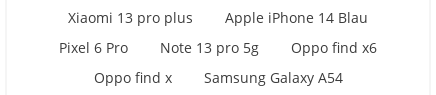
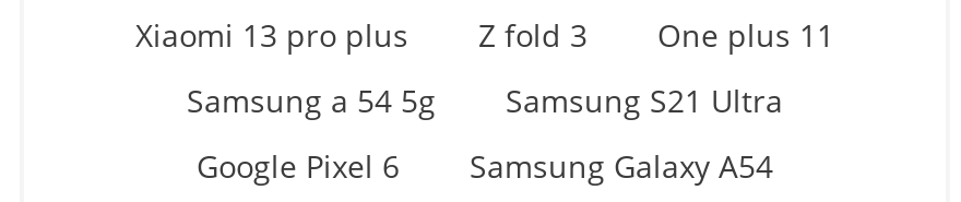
- Apple iPhone 14 Blau
+ Z fold 3
+ One plus 11

- Pixel 6 Pro
- Note 13 pro 5g
- Oppo find x6
+ Samsung a 54 5g
+ Samsung S21 Ultra

- Oppo find x
+ Google Pixel 6
